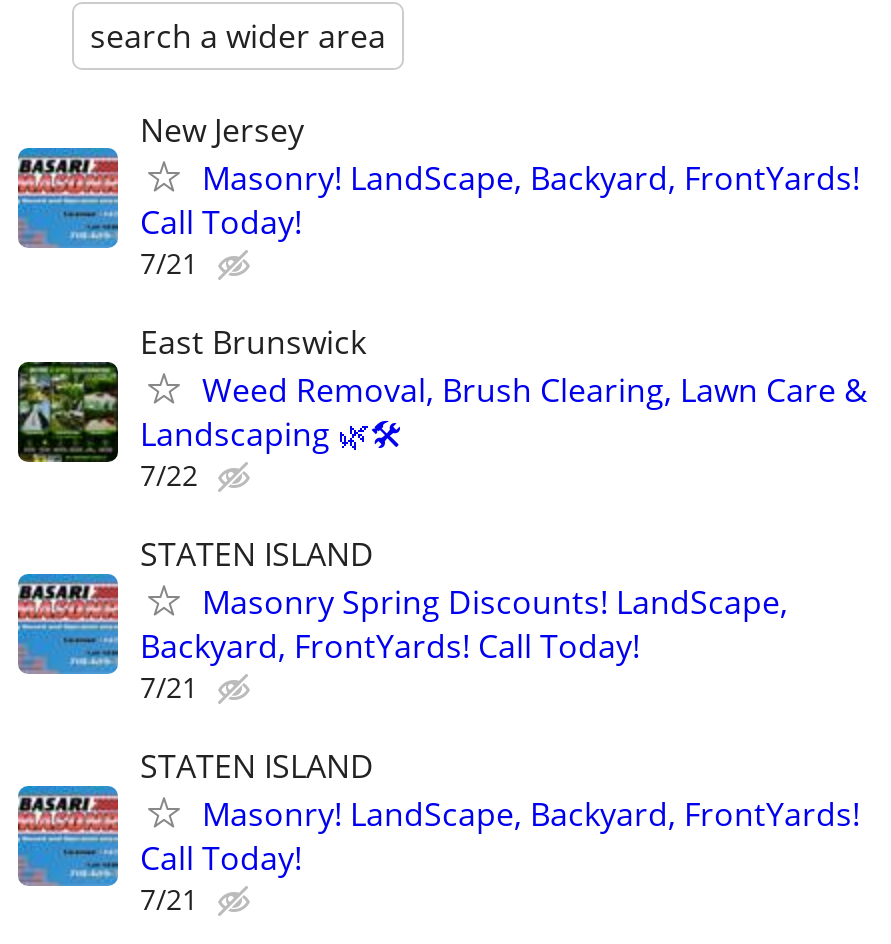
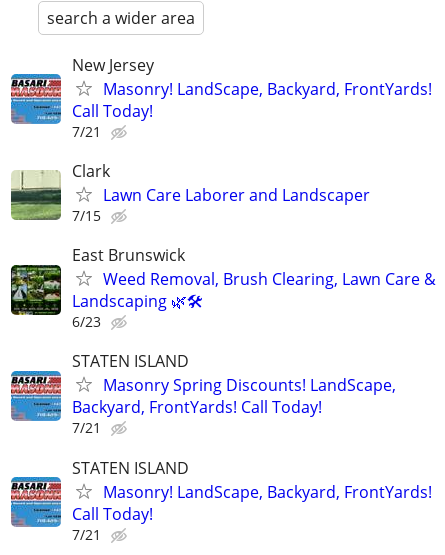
+ [image]
+ Clark
+ Lawn Care Laborer and Landscaper
+ 7/15

- 7/22
+ 6/23
